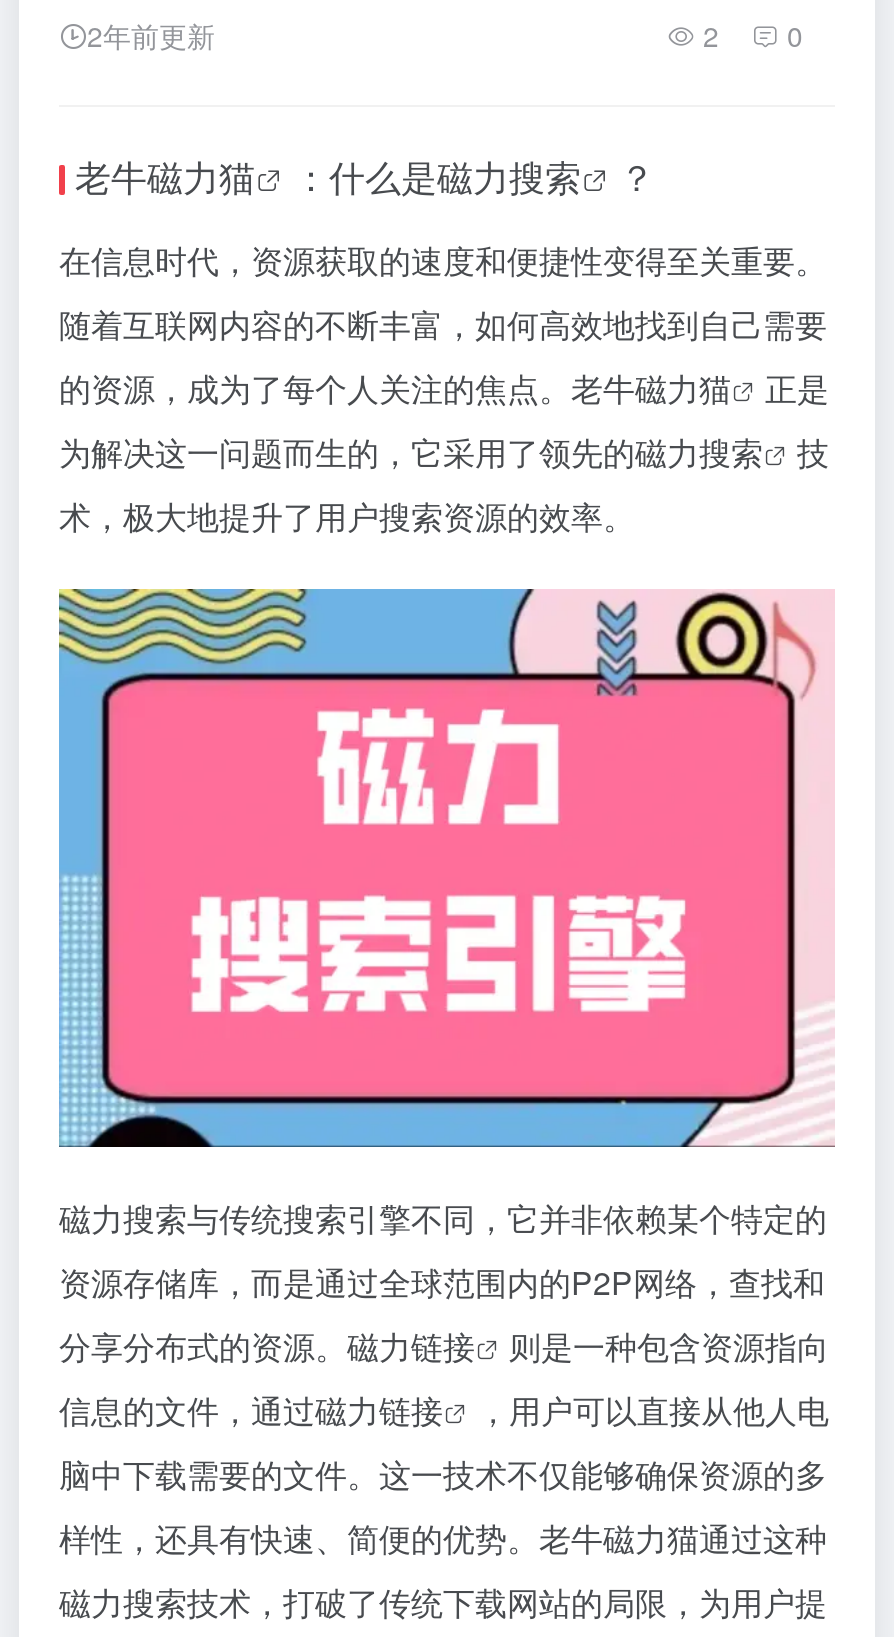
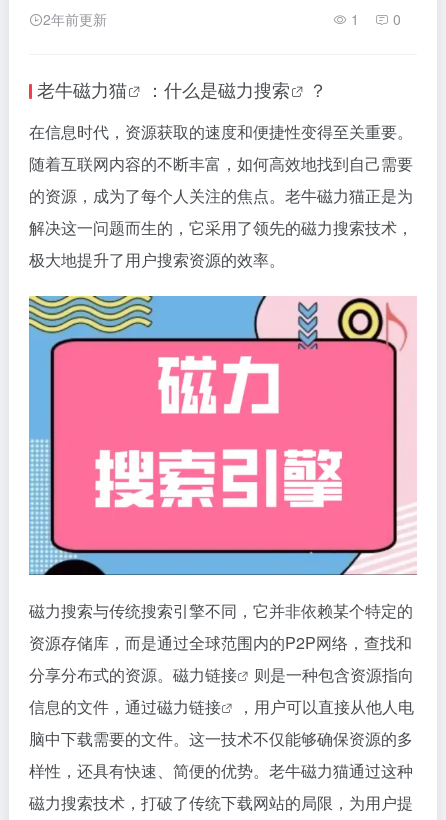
- 2 0
+ 1 0
